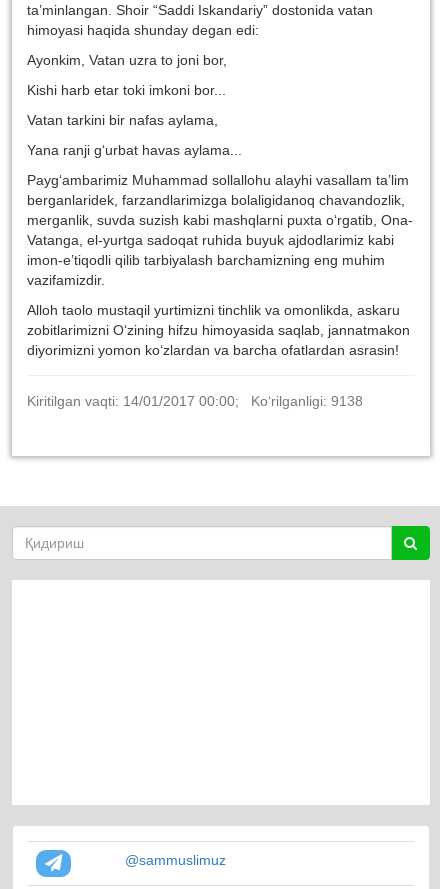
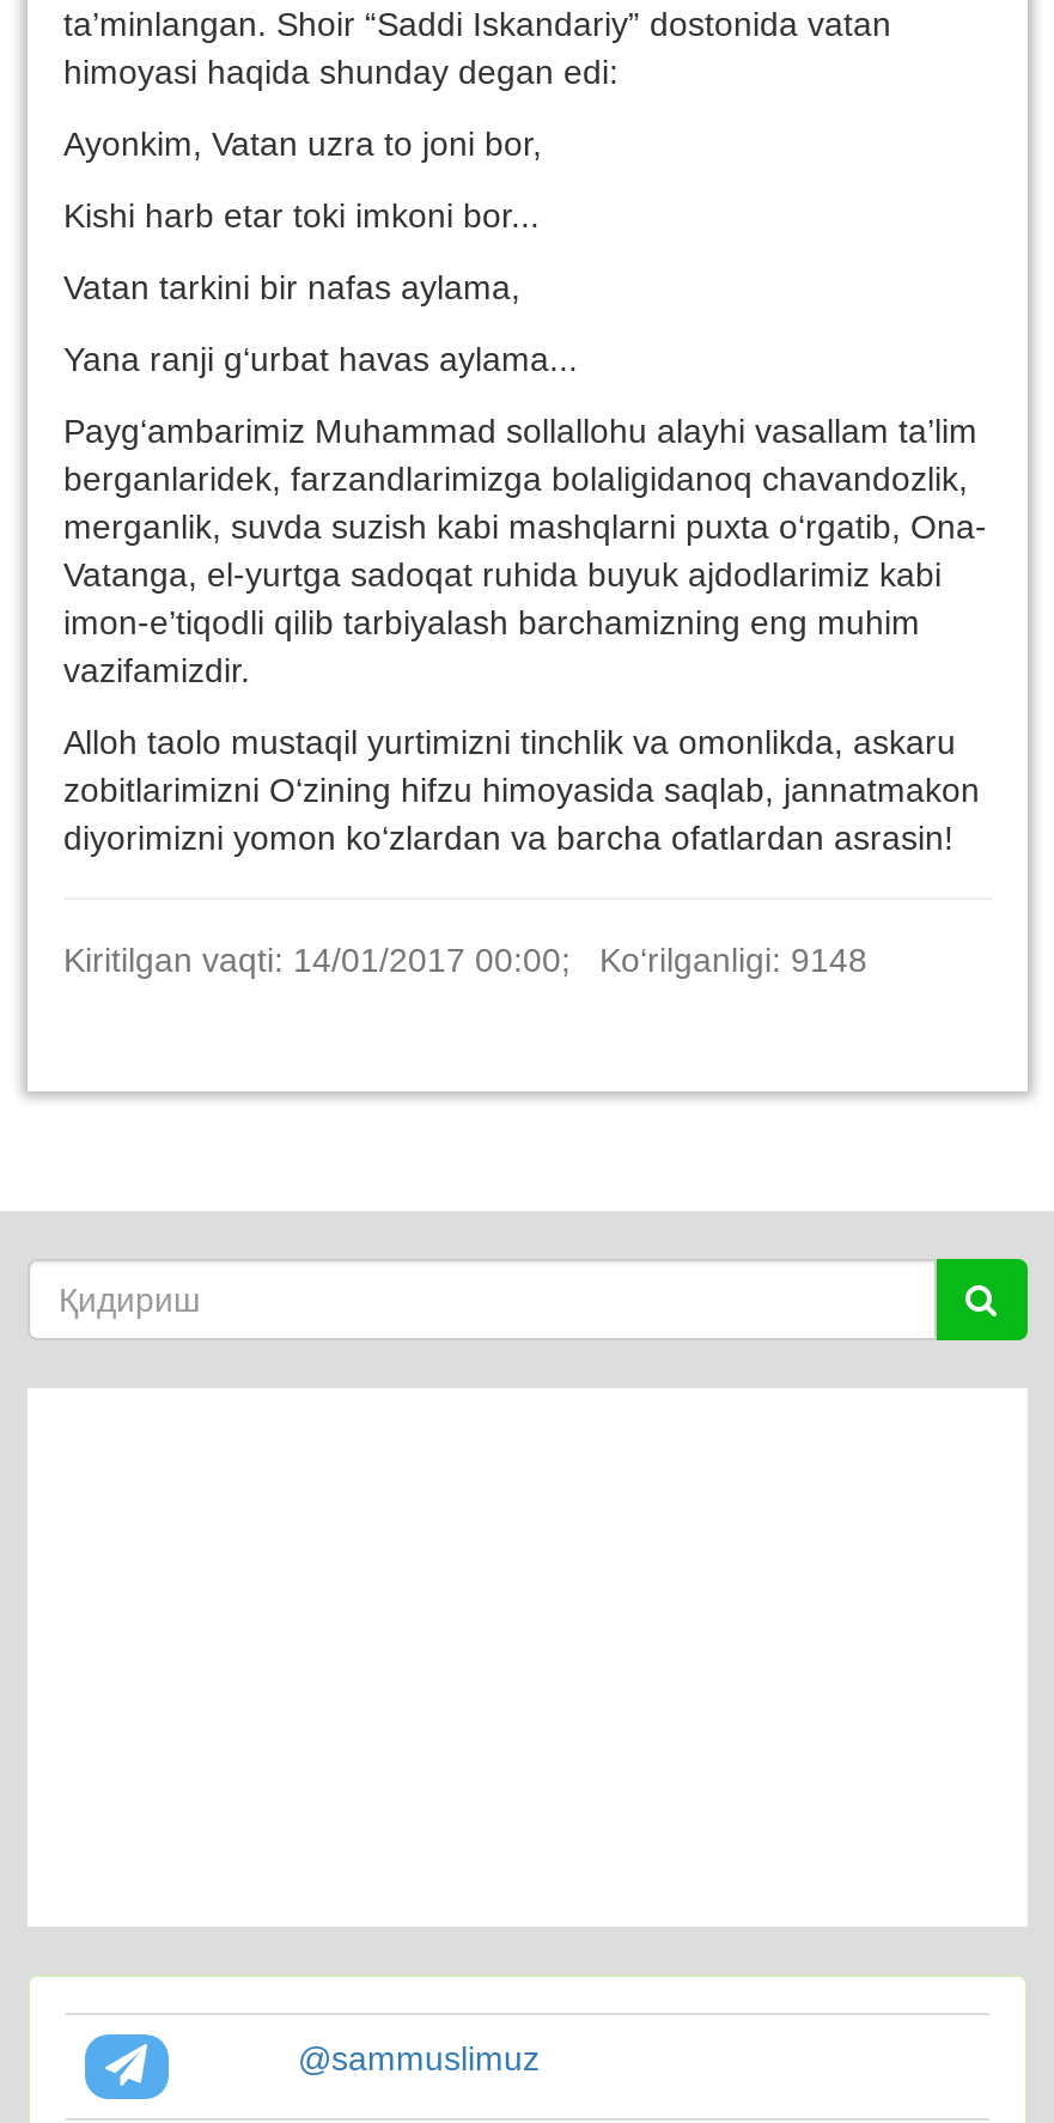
- Kiritilgan vaqti: 14/01/2017 00:00; Ko‘rilganligi: 9138
+ Kiritilgan vaqti: 14/01/2017 00:00; Ko‘rilganligi: 9148
